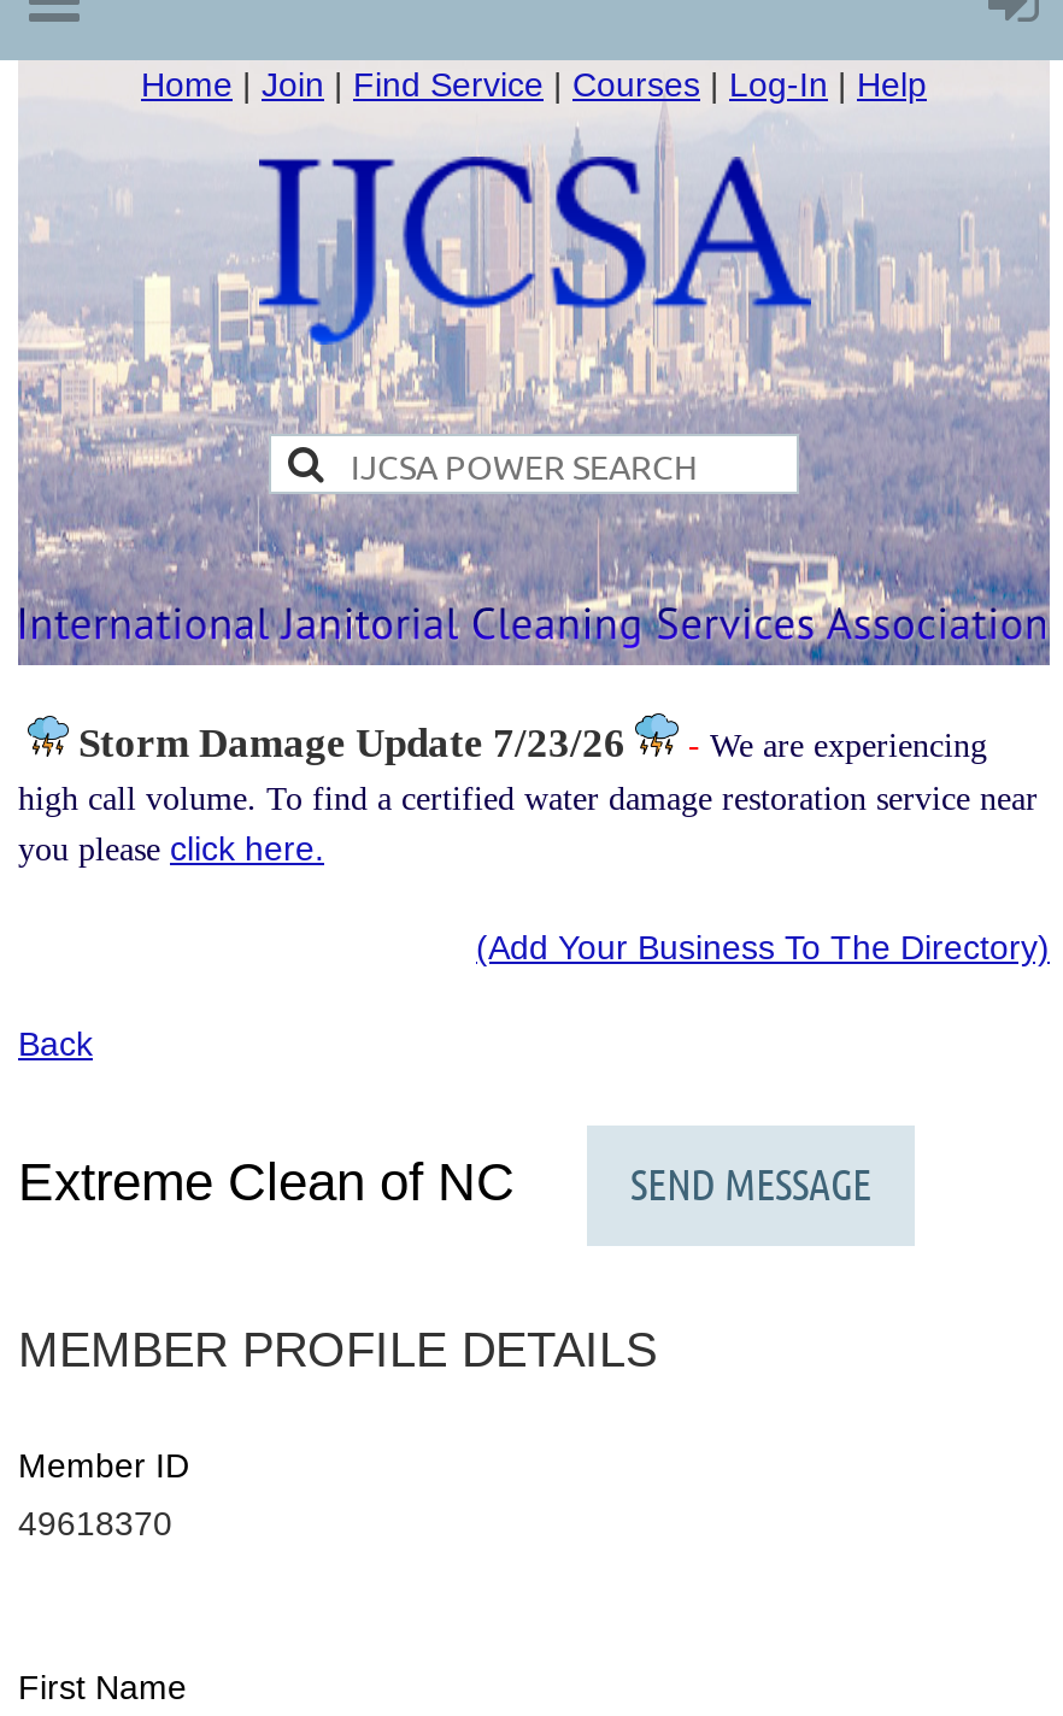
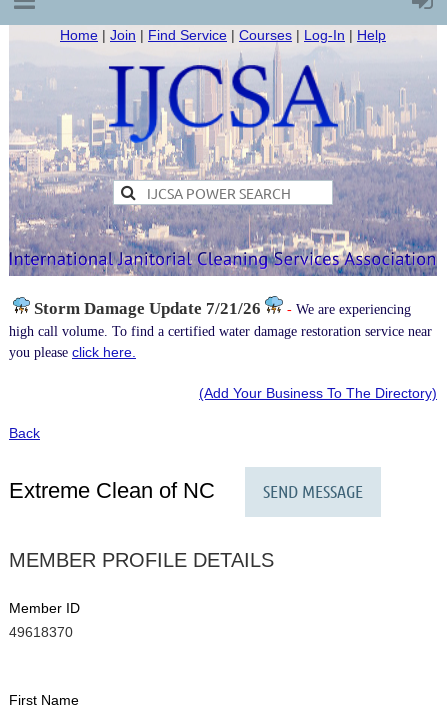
- Storm Damage Update 7/23/26
+ Storm Damage Update 7/21/26
